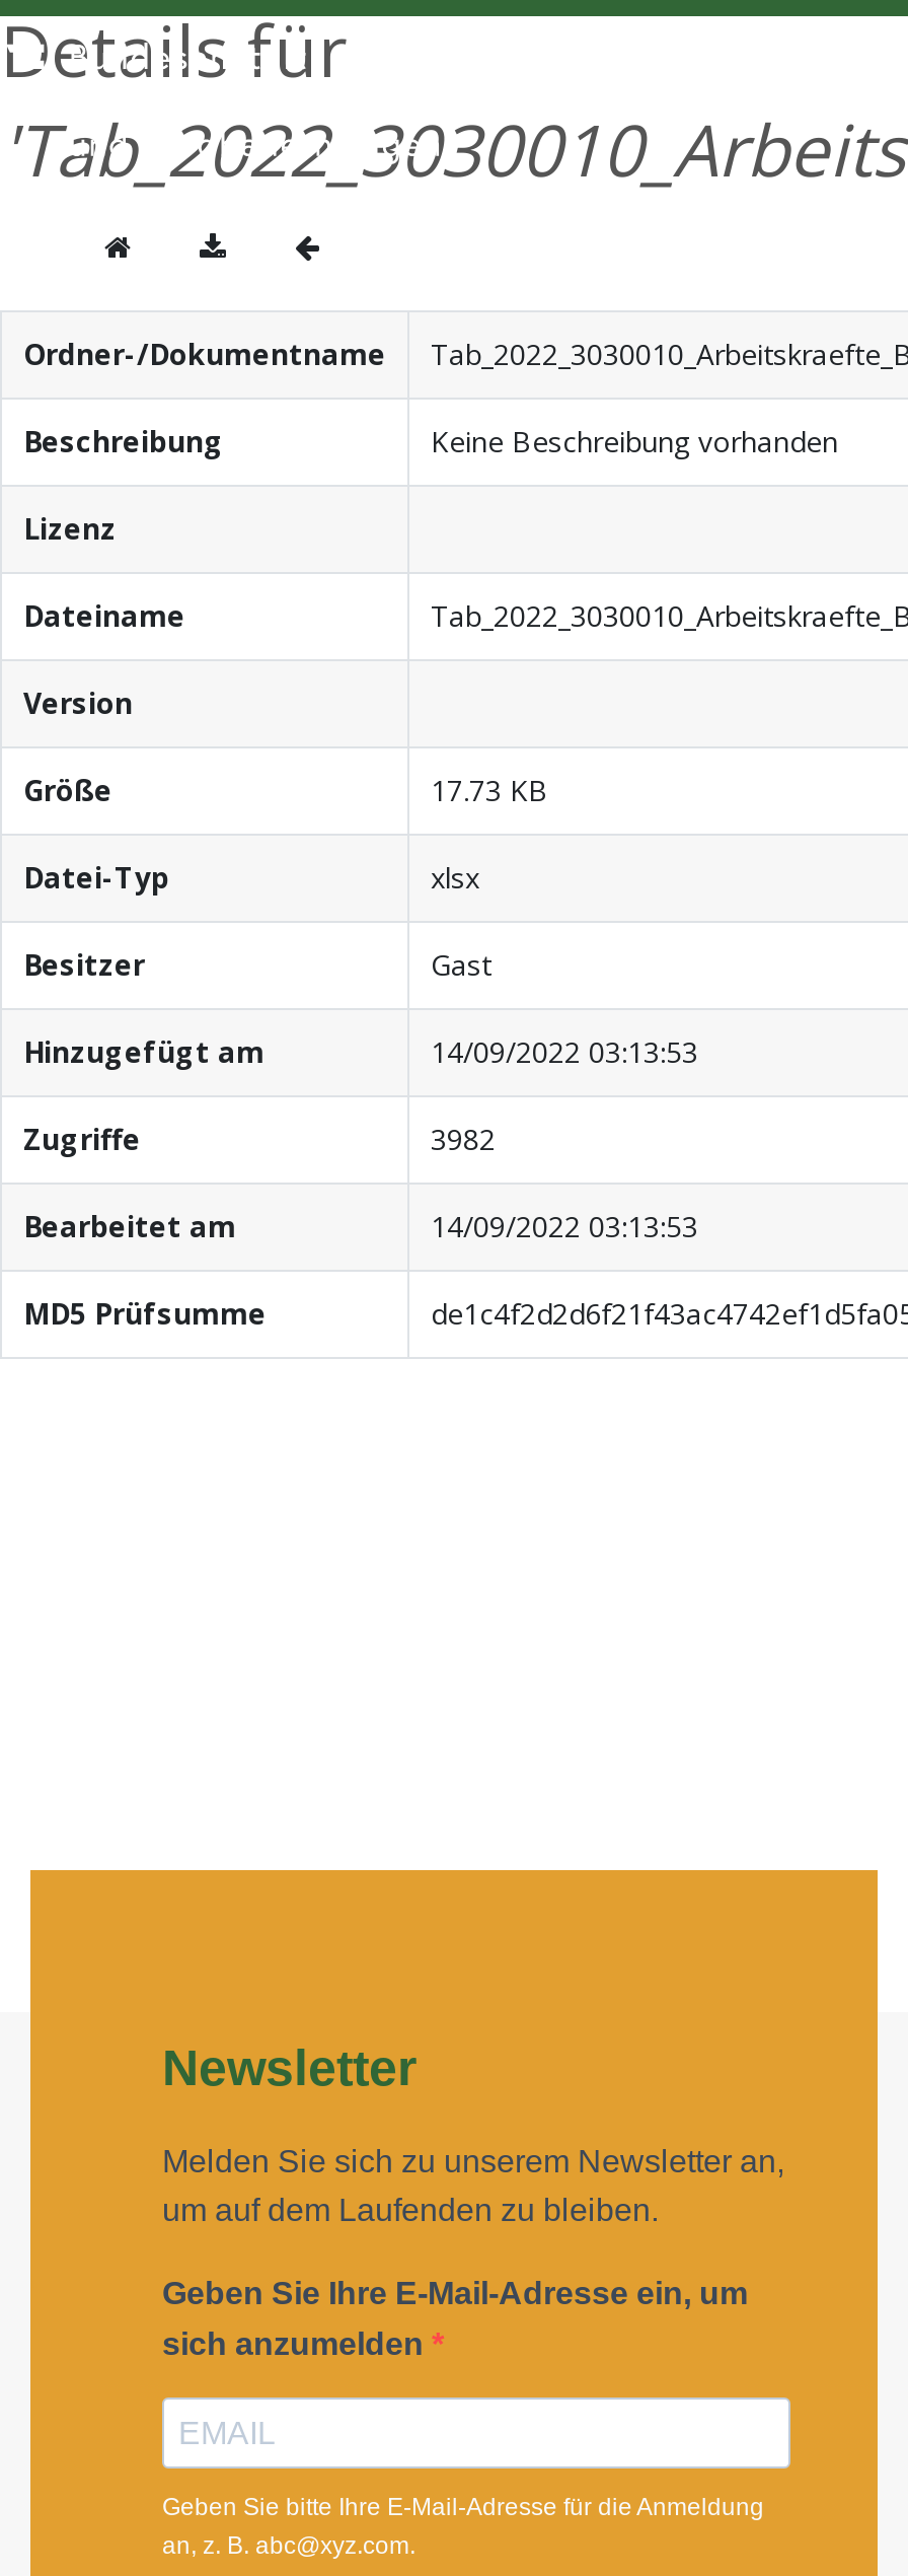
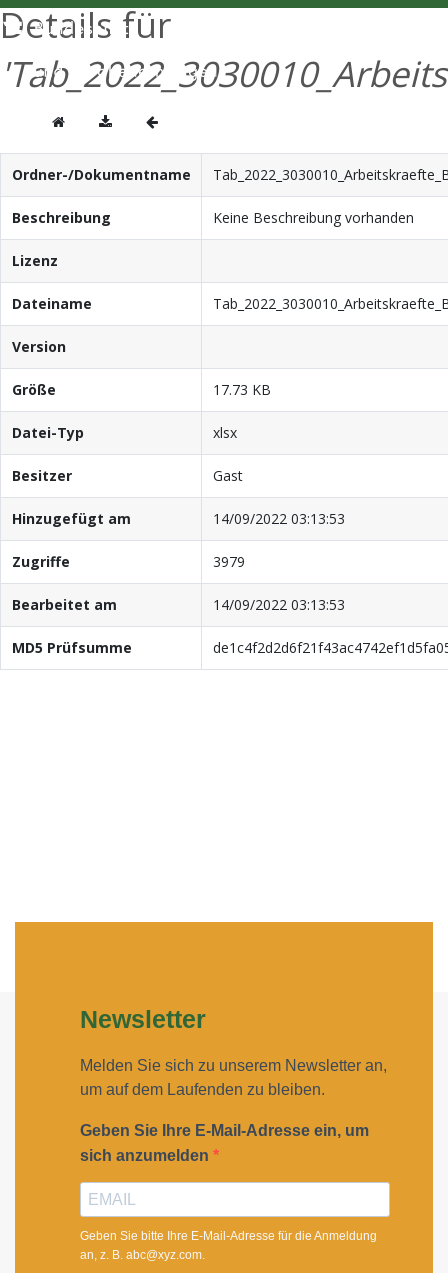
- 3982
+ 3979
